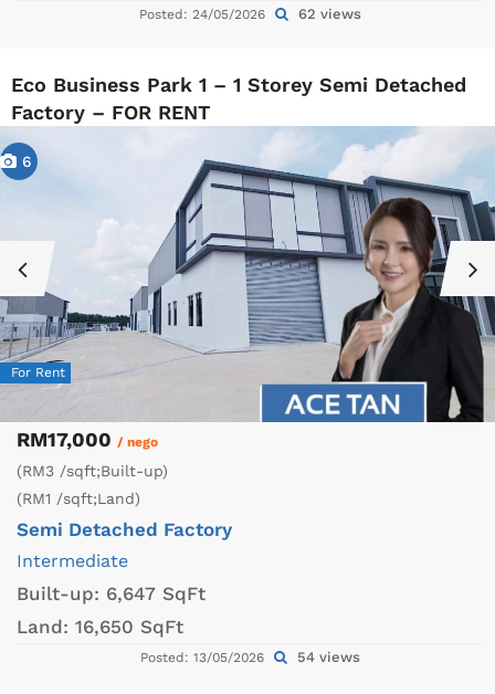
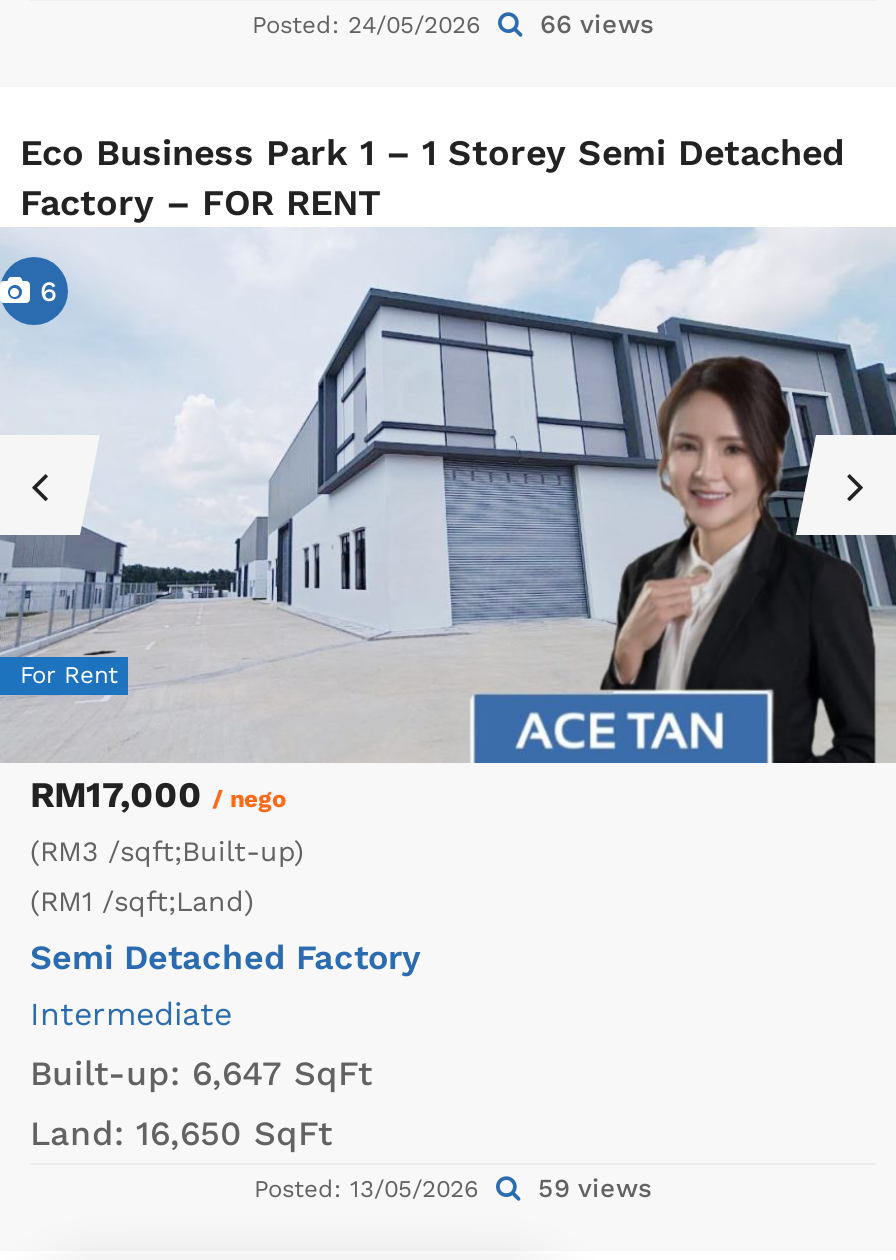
- Posted: 24/05/2026 62 views
+ Posted: 24/05/2026 66 views

- Posted: 13/05/2026 54 views
+ Posted: 13/05/2026 59 views
